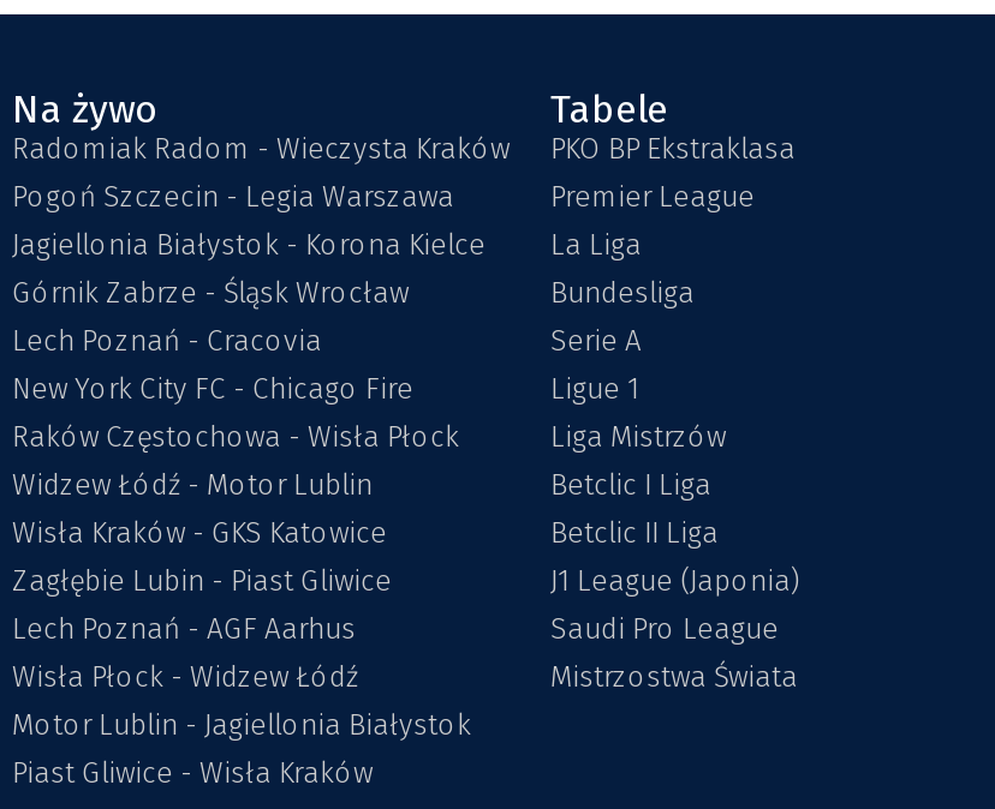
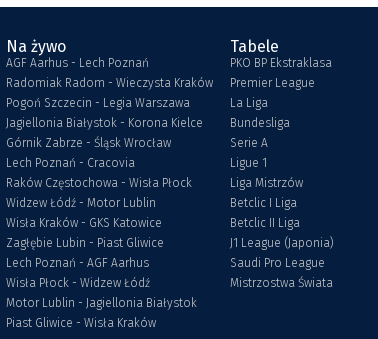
moved down: Radomiak Radom - Wieczysta Kraków | Pogoń Szczecin - Legia Warszawa | Jagiellonia Białystok - Korona Kielce | Górnik Zabrze - Śląsk Wrocław | Lech Poznań - Cracovia

+ AGF Aarhus - Lech Poznań

- New York City FC - Chicago Fire
